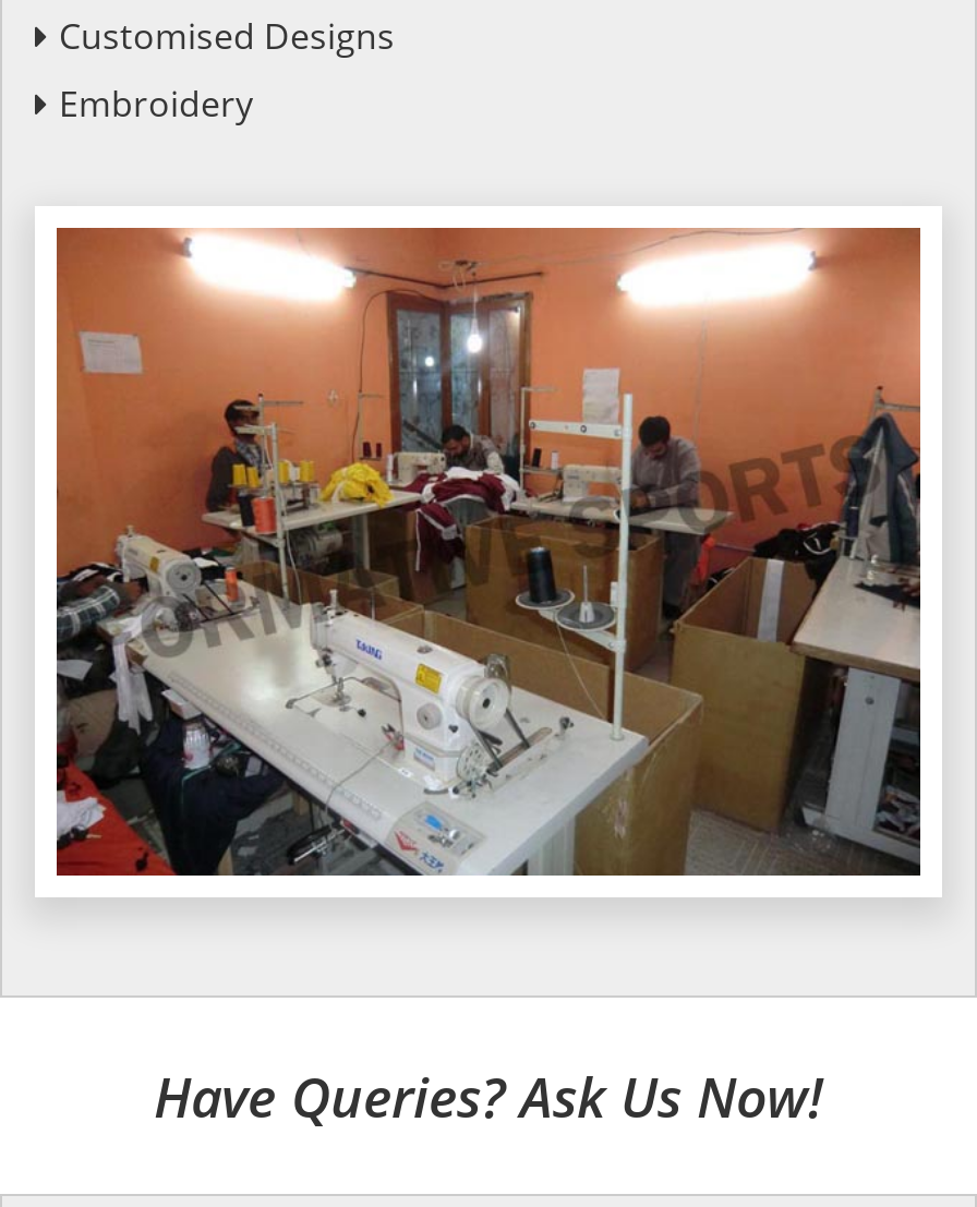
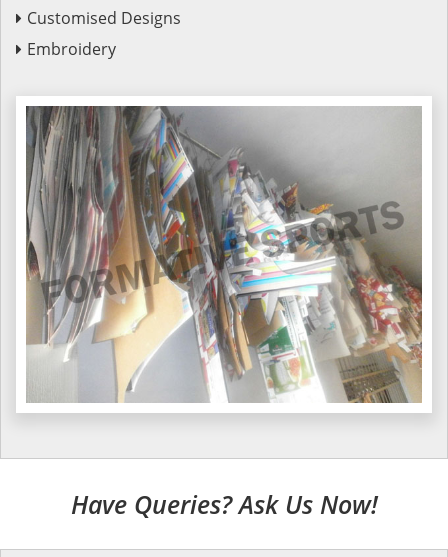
- [image]
+ [image]
